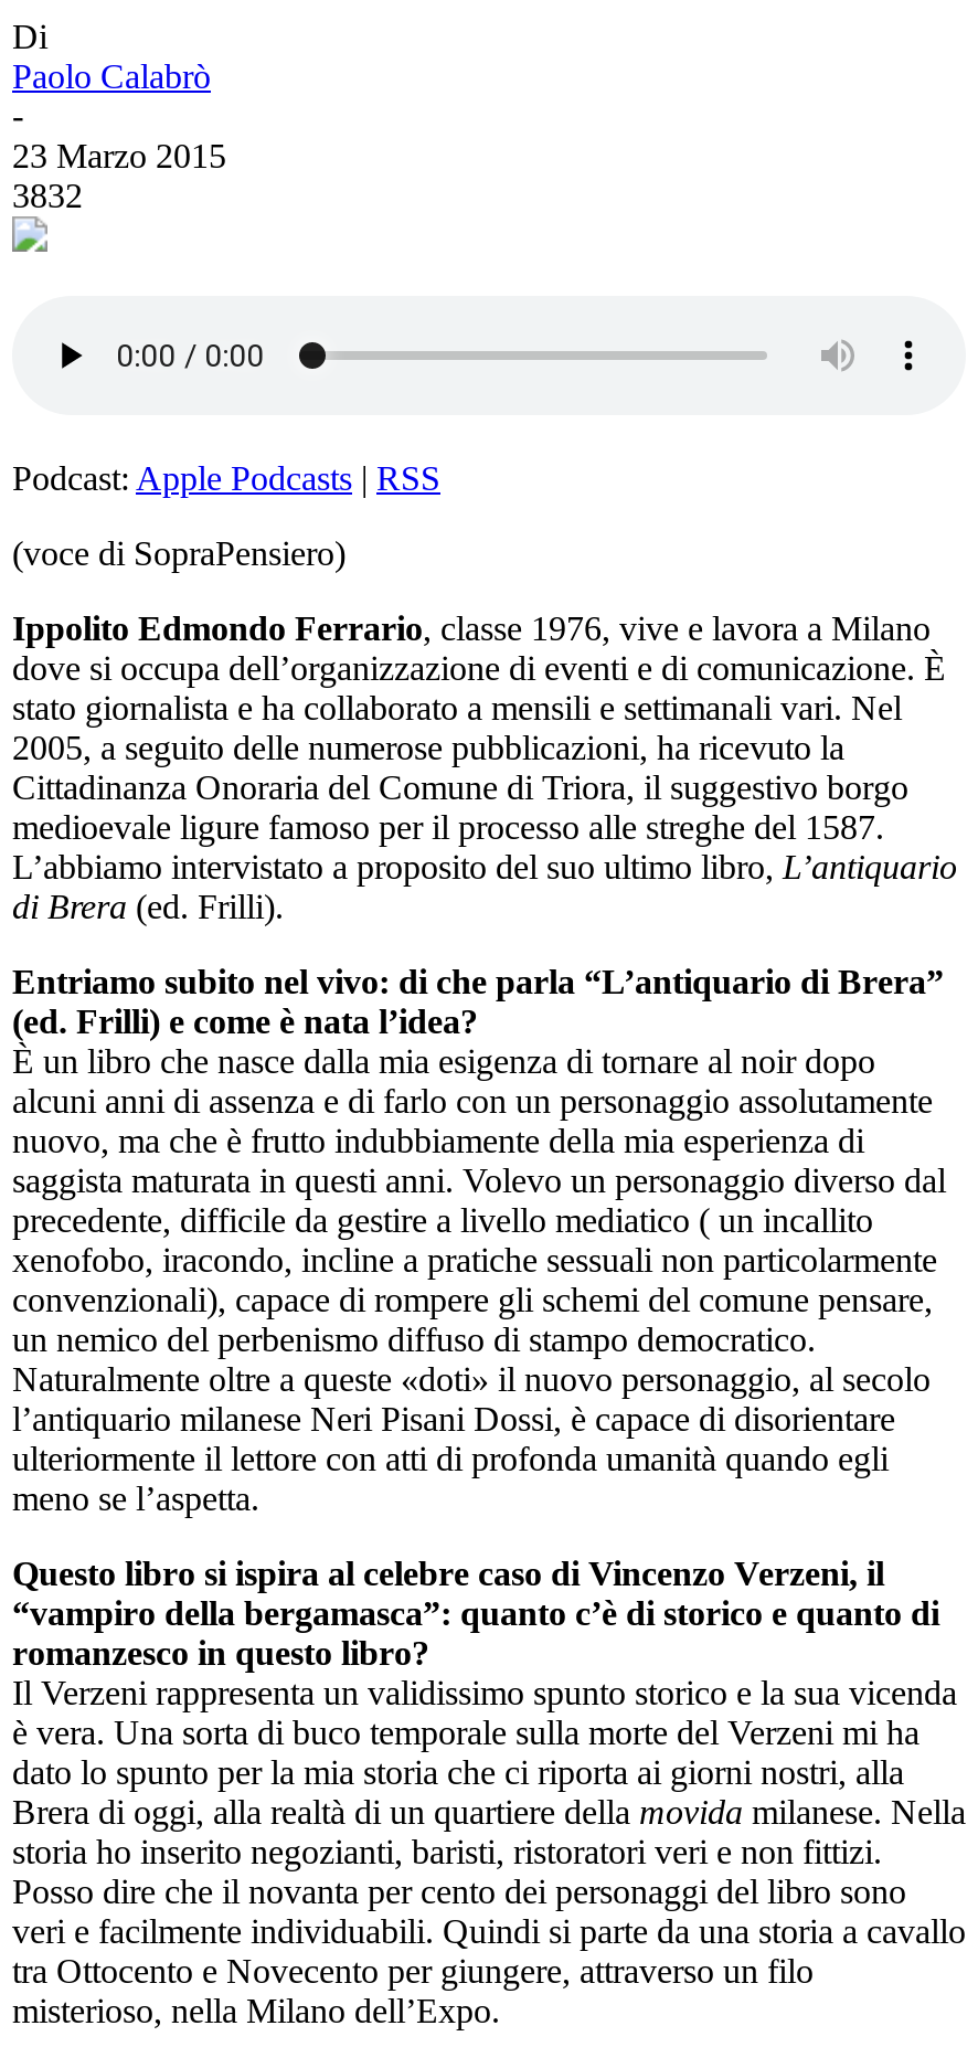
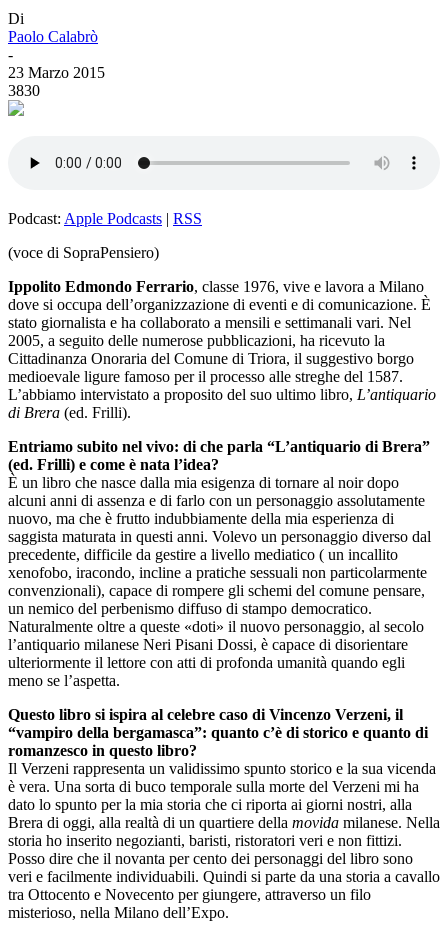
- 3832
+ 3830
